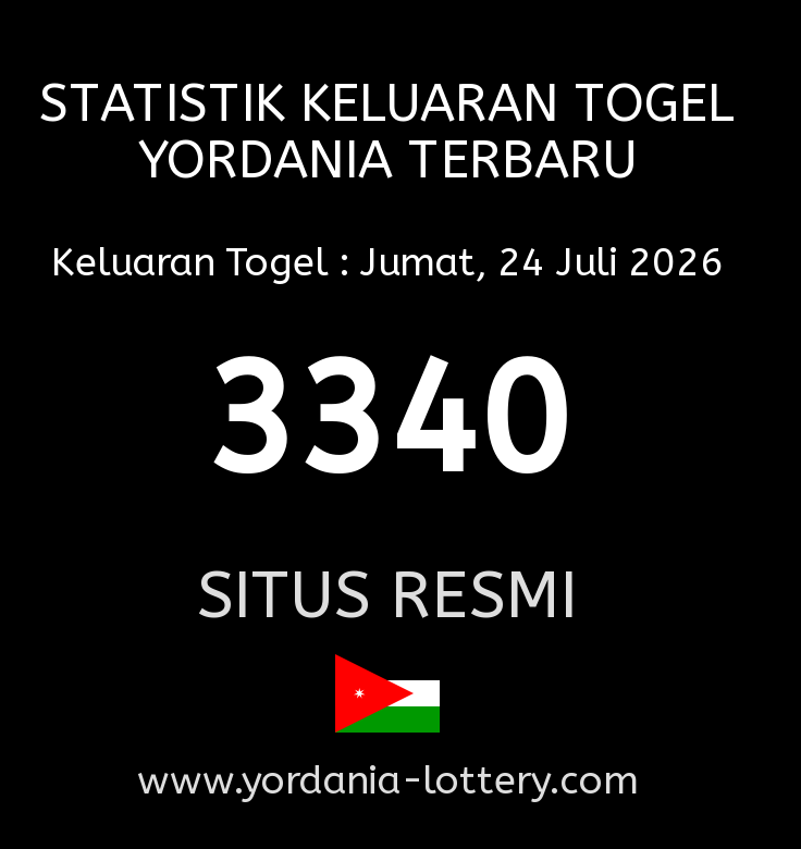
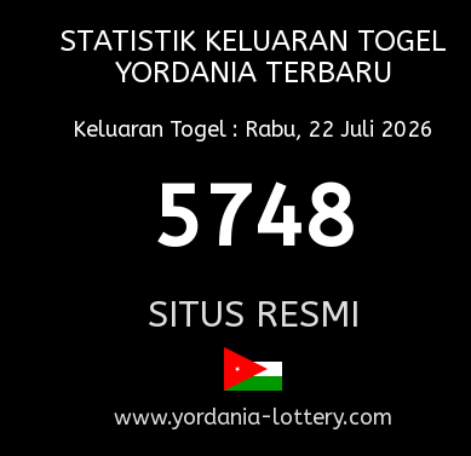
- Keluaran Togel : Jumat, 24 Juli 2026
+ Keluaran Togel : Rabu, 22 Juli 2026

- 3340
+ 5748
